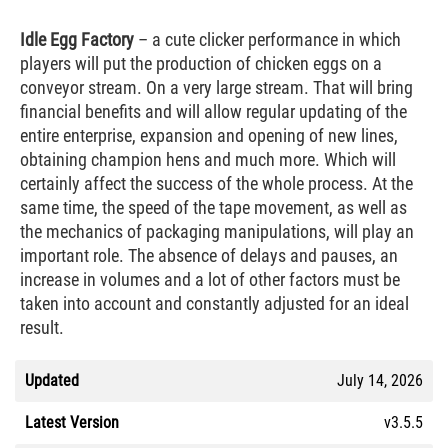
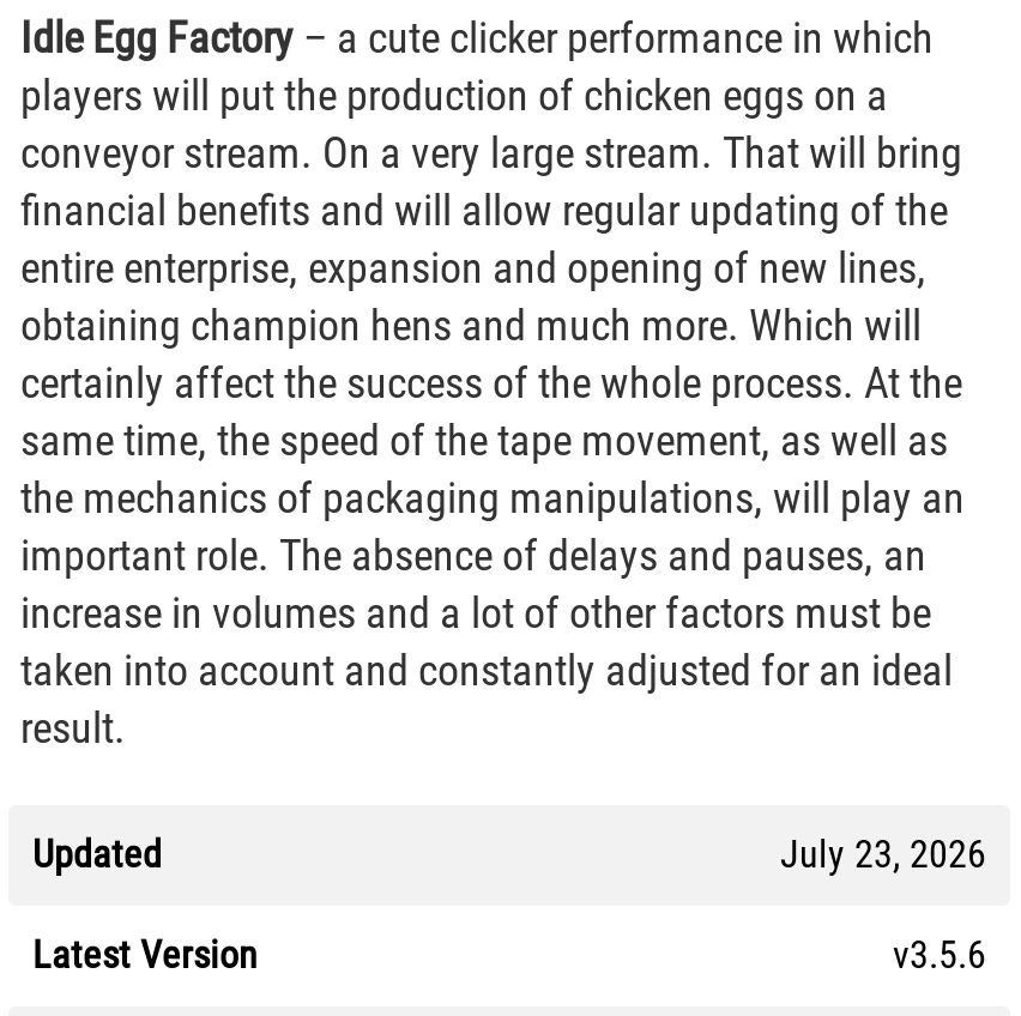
- July 14, 2026
+ July 23, 2026

- v3.5.5
+ v3.5.6
